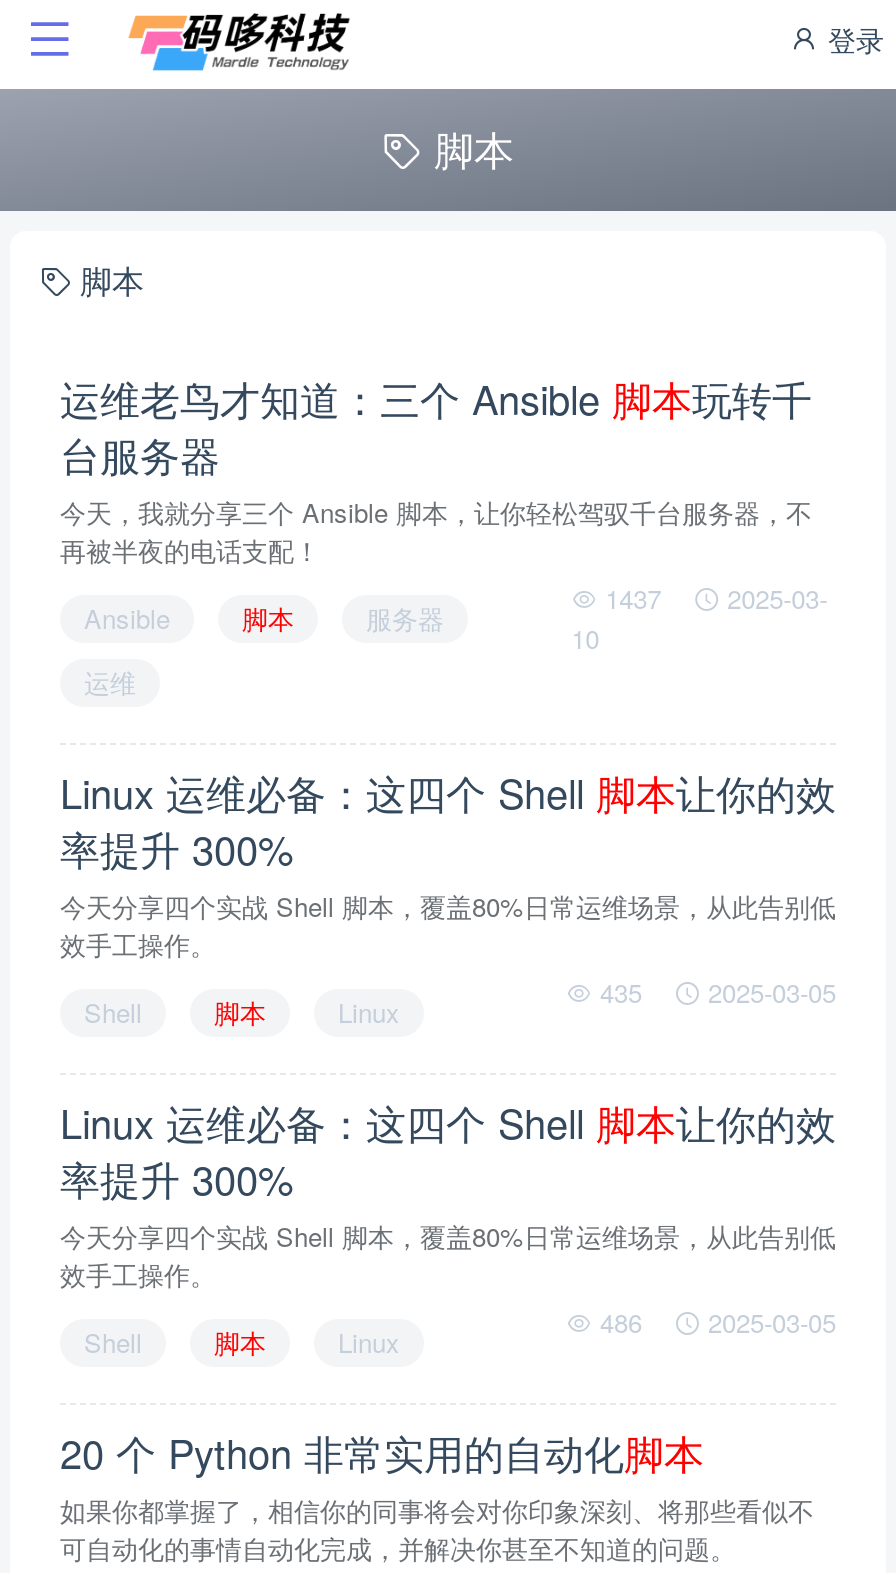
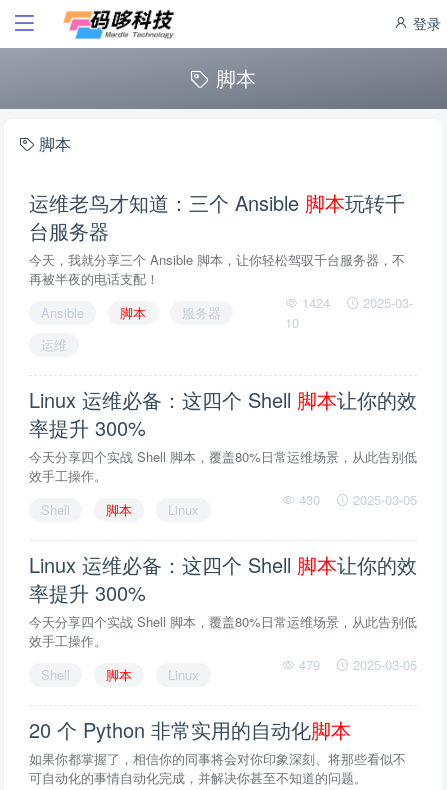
- 1437 2025-03-
+ 1424 2025-03-

- 435 2025-03-05
+ 430 2025-03-05

- 486 2025-03-05
+ 479 2025-03-05
